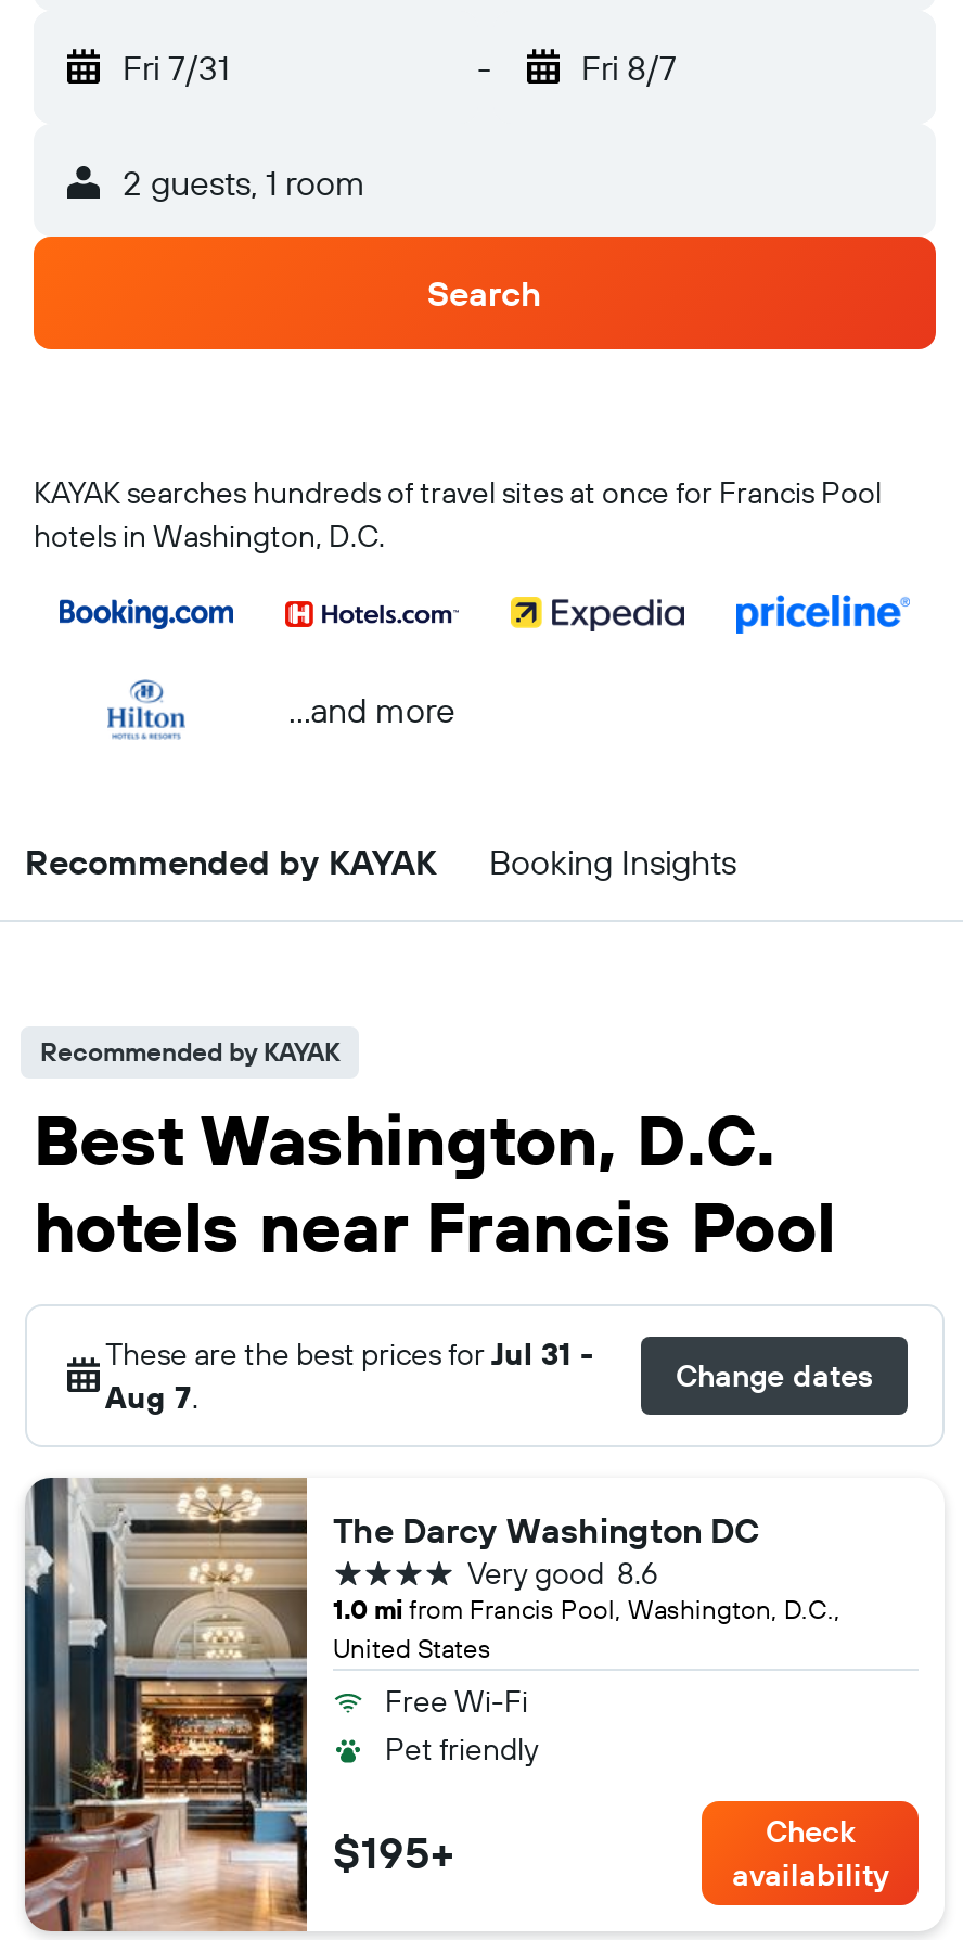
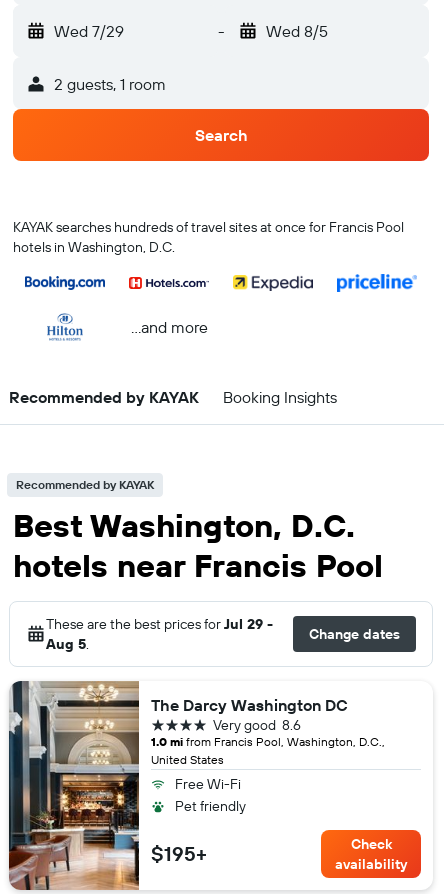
- Fri 7/31
+ Wed 7/29

- Fri 8/7
+ Wed 8/5

- These are the best prices for Jul 31 -
+ These are the best prices for Jul 29 -

- Aug 7.
+ Aug 5.
